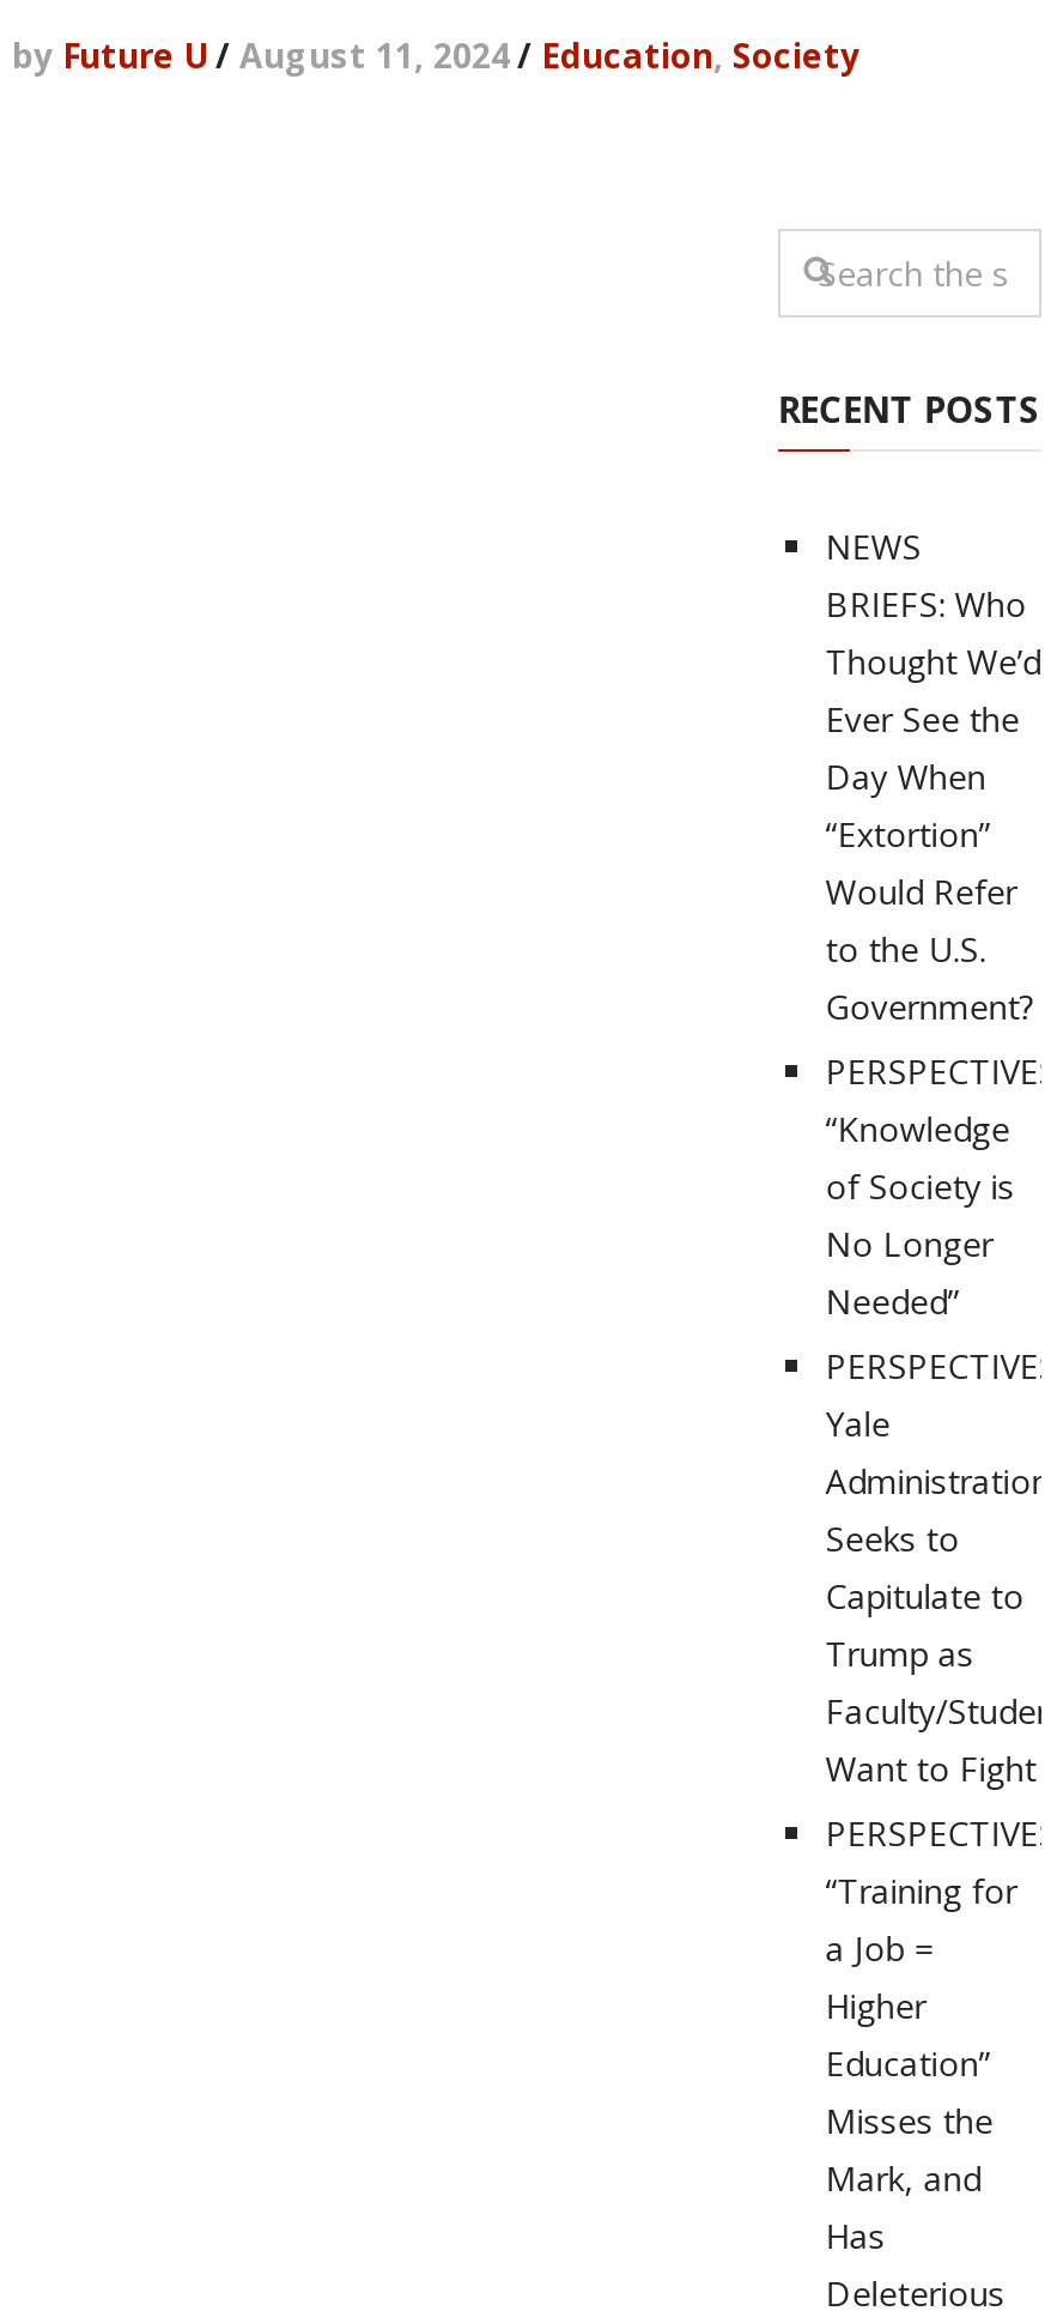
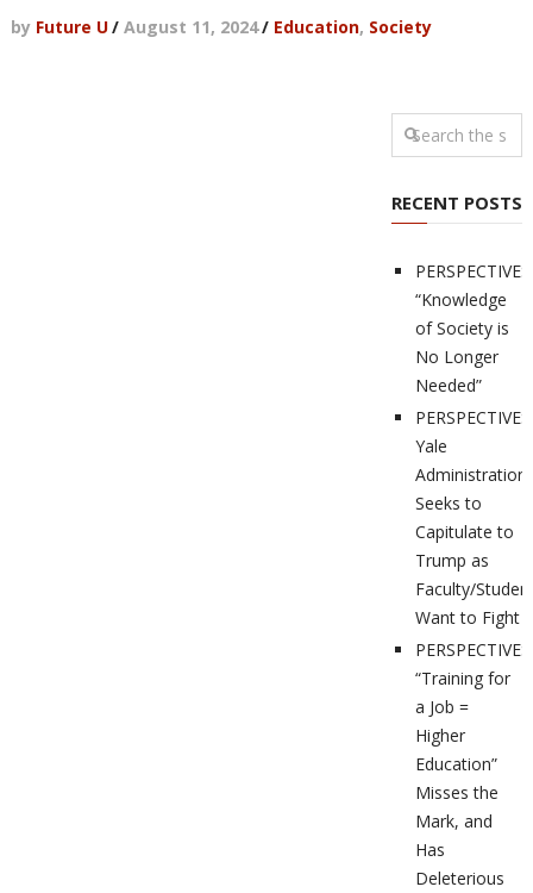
- NEWS
- BRIEFS: Who
- Thought We’d
- Ever See the
- Day When
- “Extortion”
- Would Refer
- to the U.S.
- Government?
